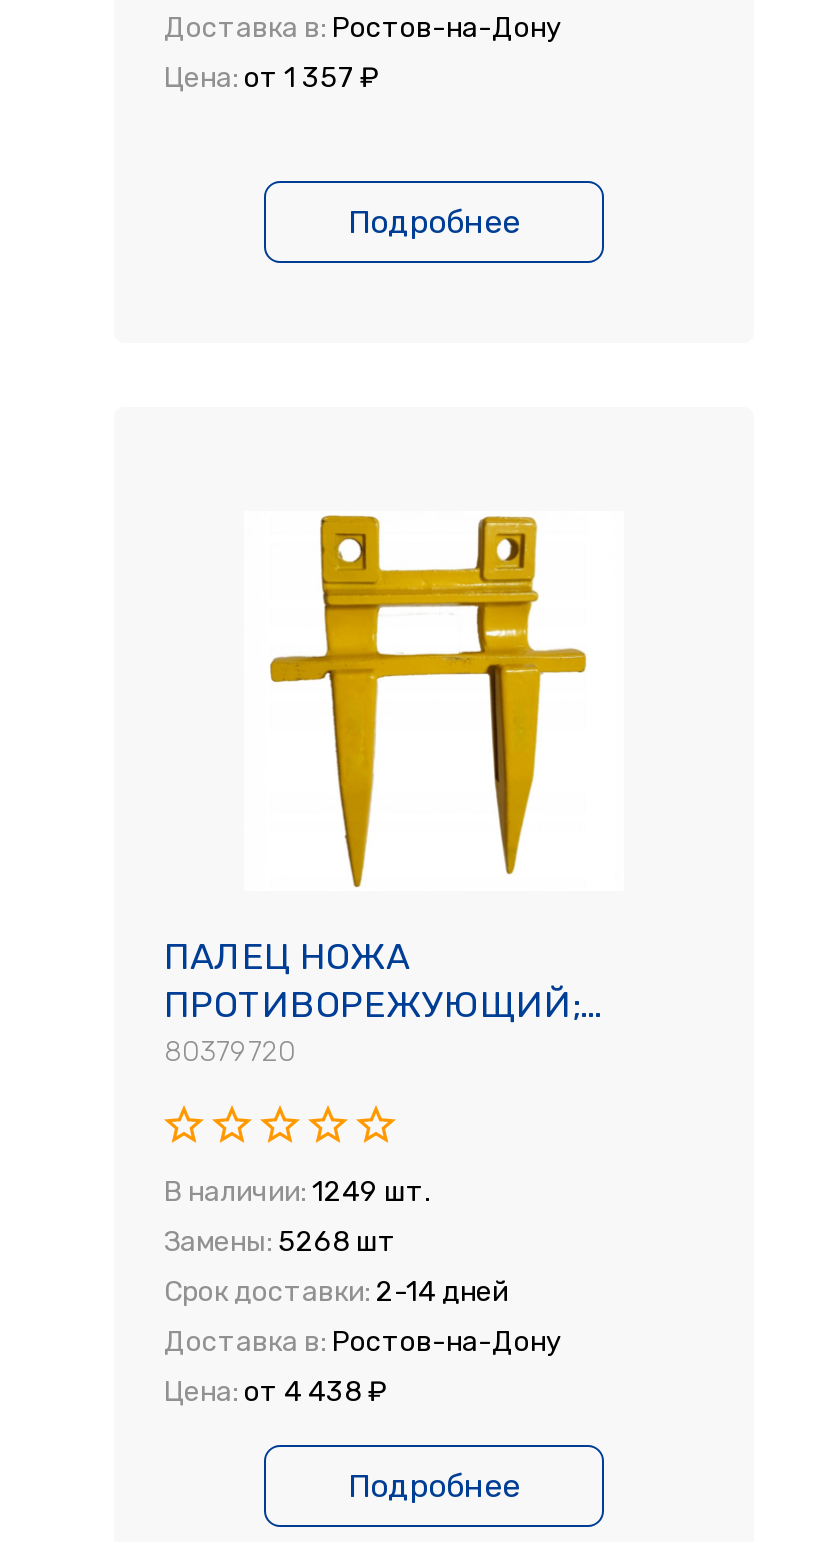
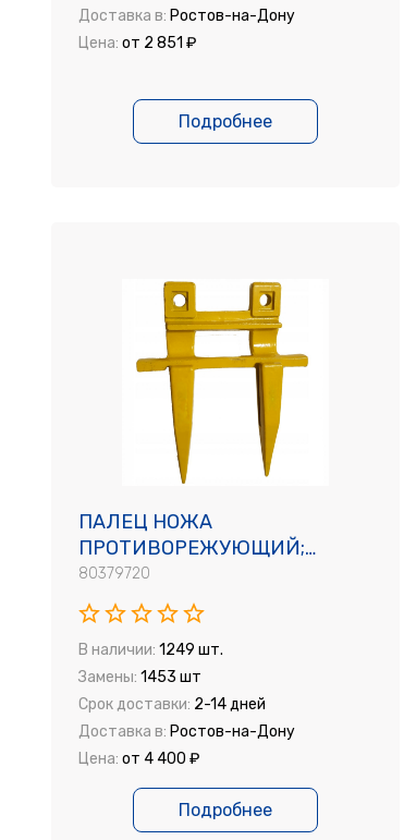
- Цена: от 1 357 ₽
+ Цена: от 2 851 ₽

- Замены: 5268 шт
+ Замены: 1453 шт

- Цена: от 4 438 ₽
+ Цена: от 4 400 ₽
